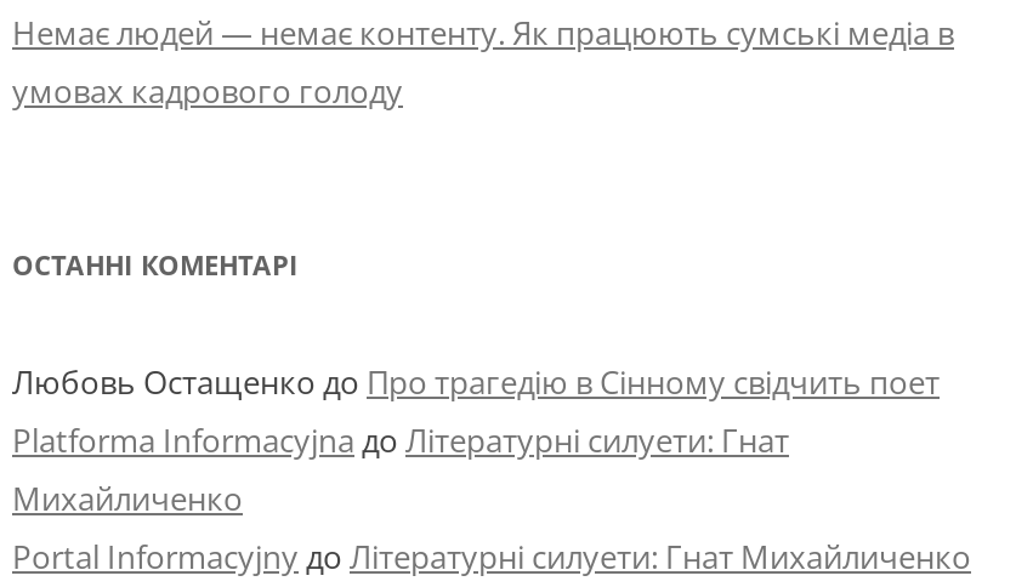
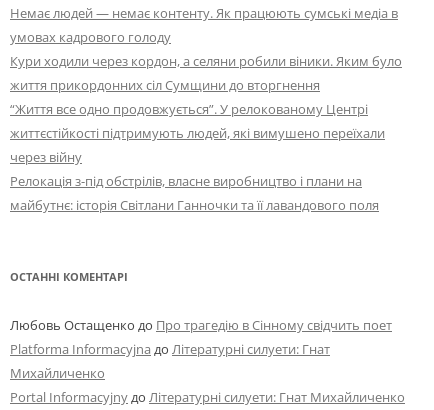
+ Кури ходили через кордон, а селяни робили віники. Яким було
+ життя прикордонних сіл Сумщини до вторгнення
+ “Життя все одно продовжується”. У релокованому Центрі
+ життєстійкості підтримують людей, які вимушено переїхали
+ через війну
+ Релокація з-під обстрілів, власне виробництво і плани на
+ майбутнє: історія Світлани Ганночки та її лавандового поля
